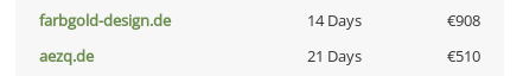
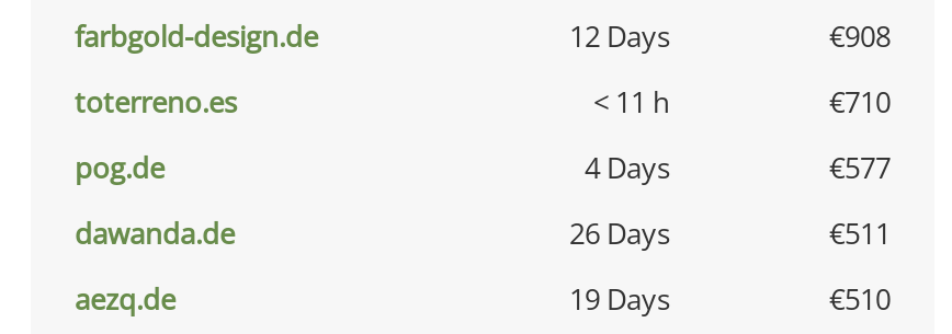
- 14 Days
+ 12 Days

+ toterreno.es
+ < 11 h
+ €710
+ pog.de
+ 4 Days
+ €577
+ dawanda.de
+ 26 Days
+ €511

- 21 Days
+ 19 Days
